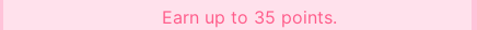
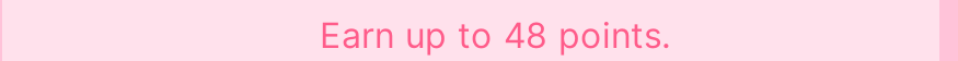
- Earn up to 35 points.
+ Earn up to 48 points.
